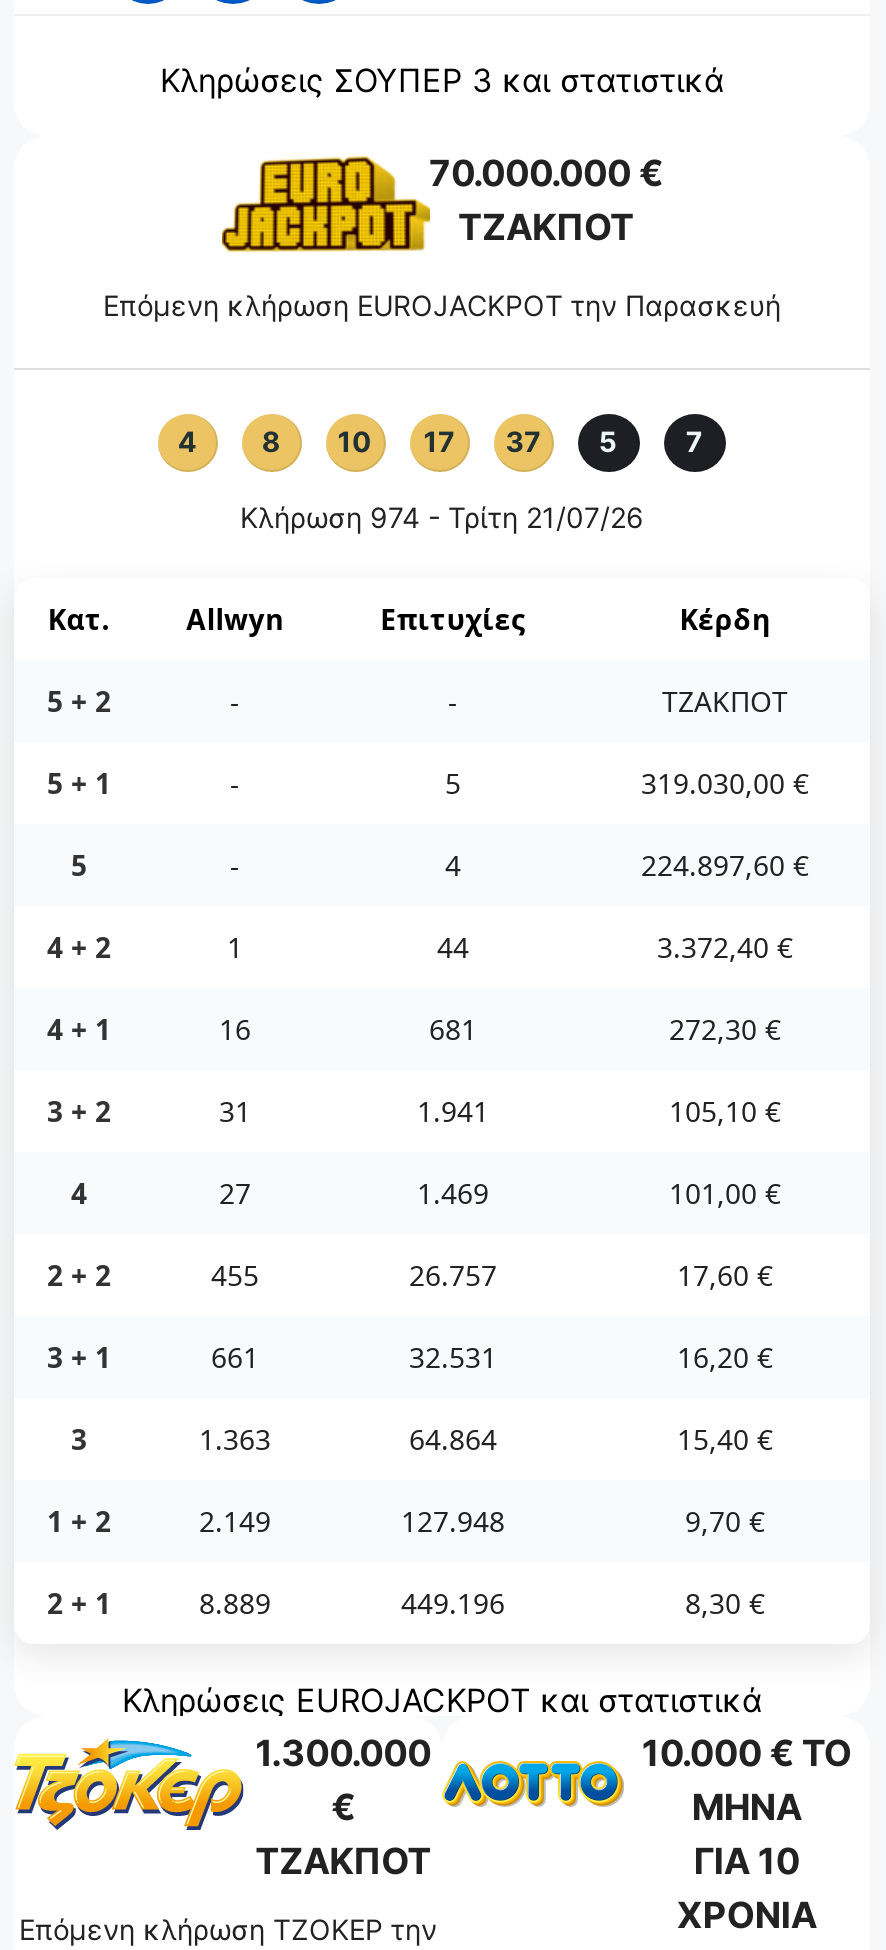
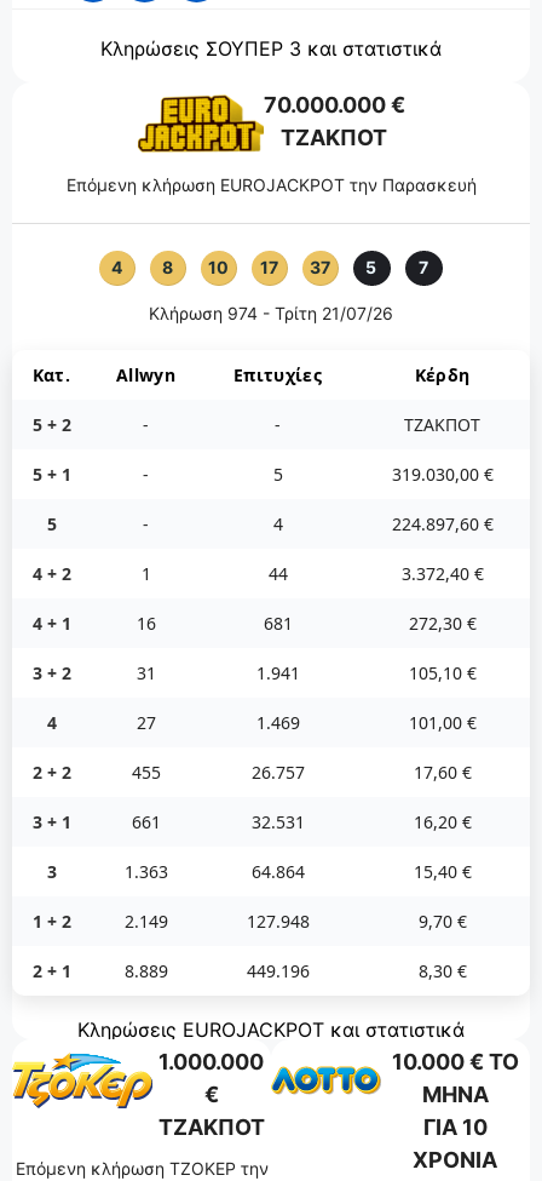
- 1.300.000
+ 1.000.000
